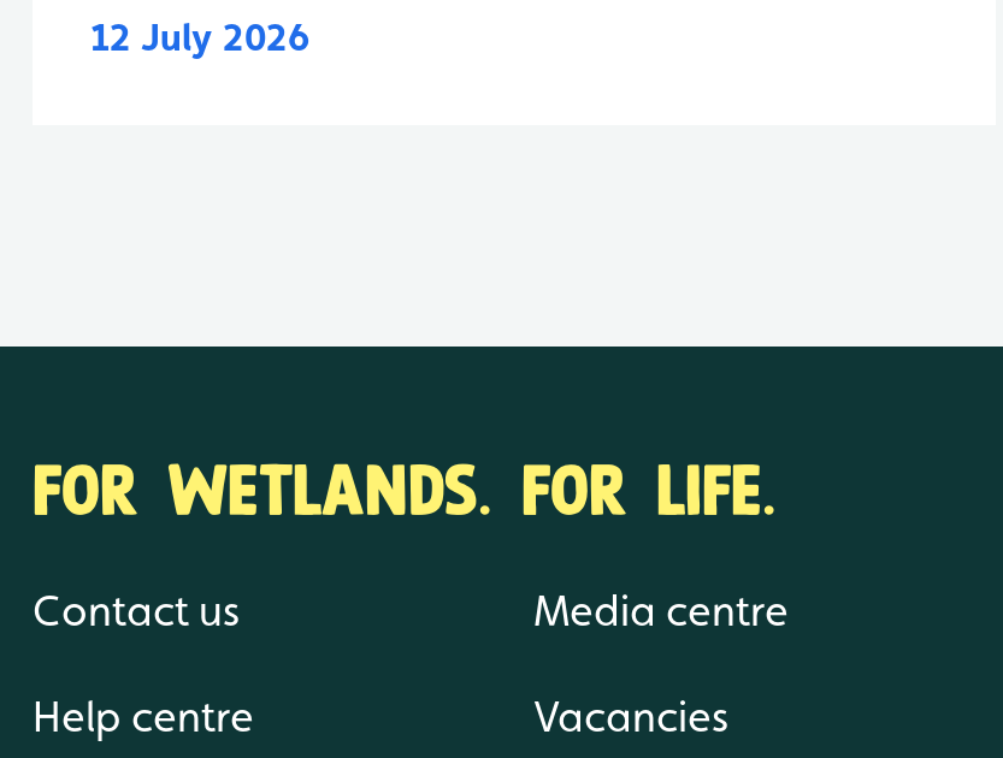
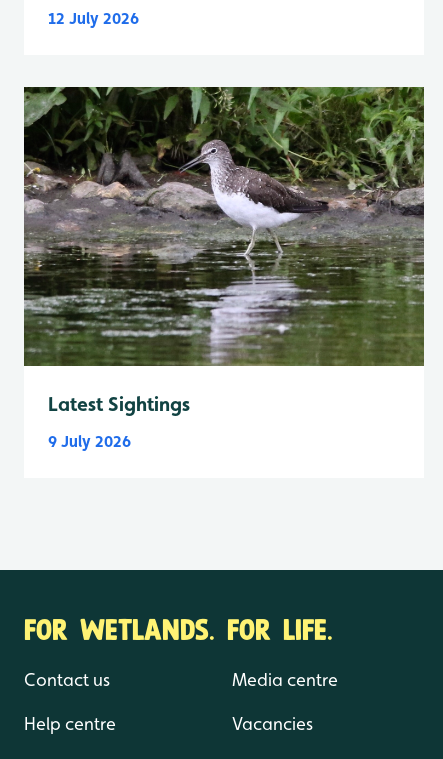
+ [image]
+ Latest Sightings
+ 9 July 2026
